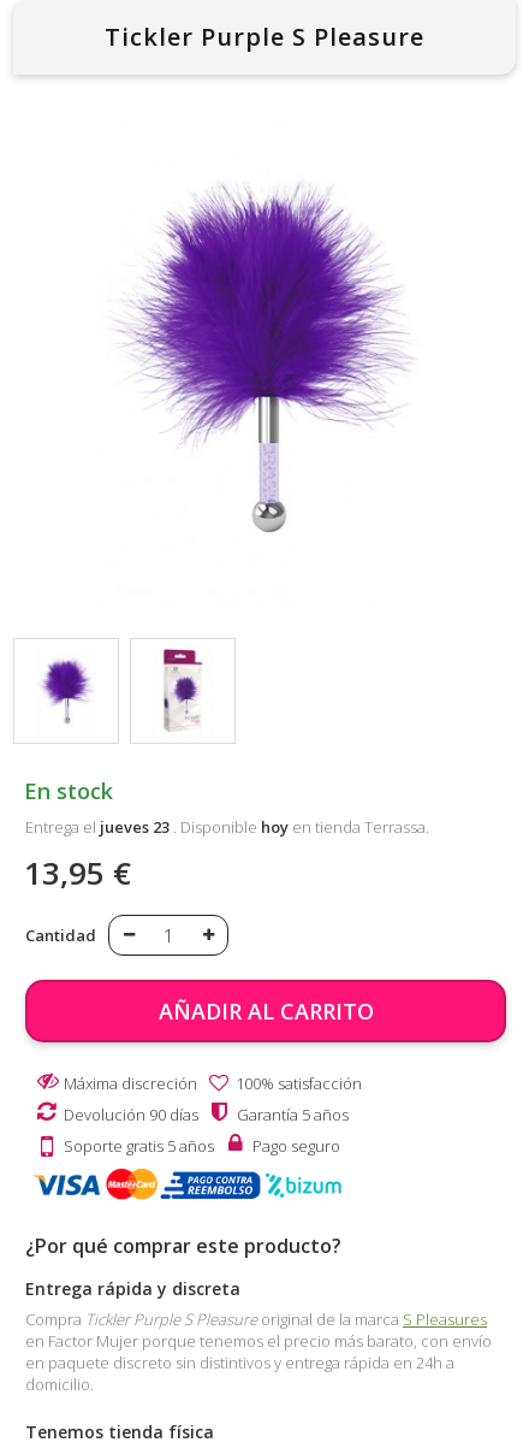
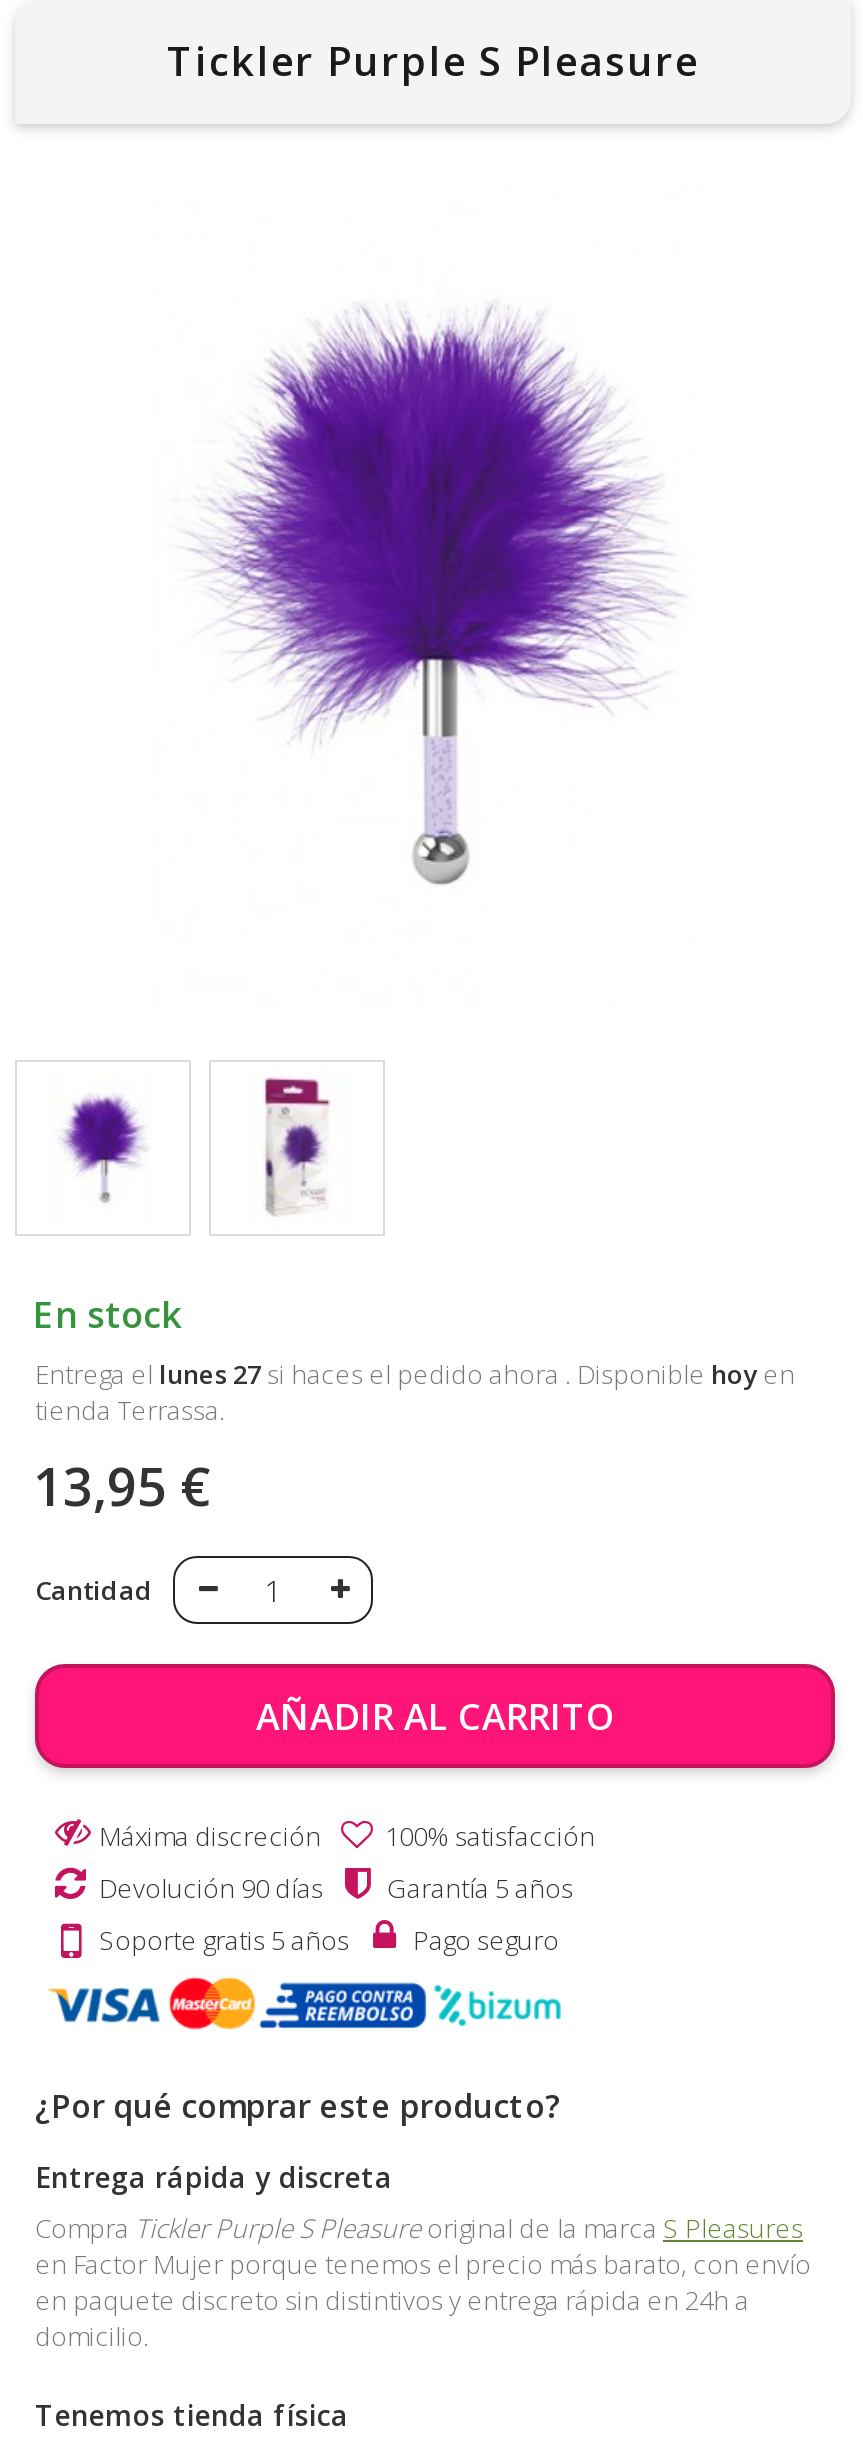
- Entrega el jueves 23 . Disponible hoy en tienda Terrassa.
+ Entrega el lunes 27 si haces el pedido ahora. Disponible hoy en
+ tienda Terrassa.
